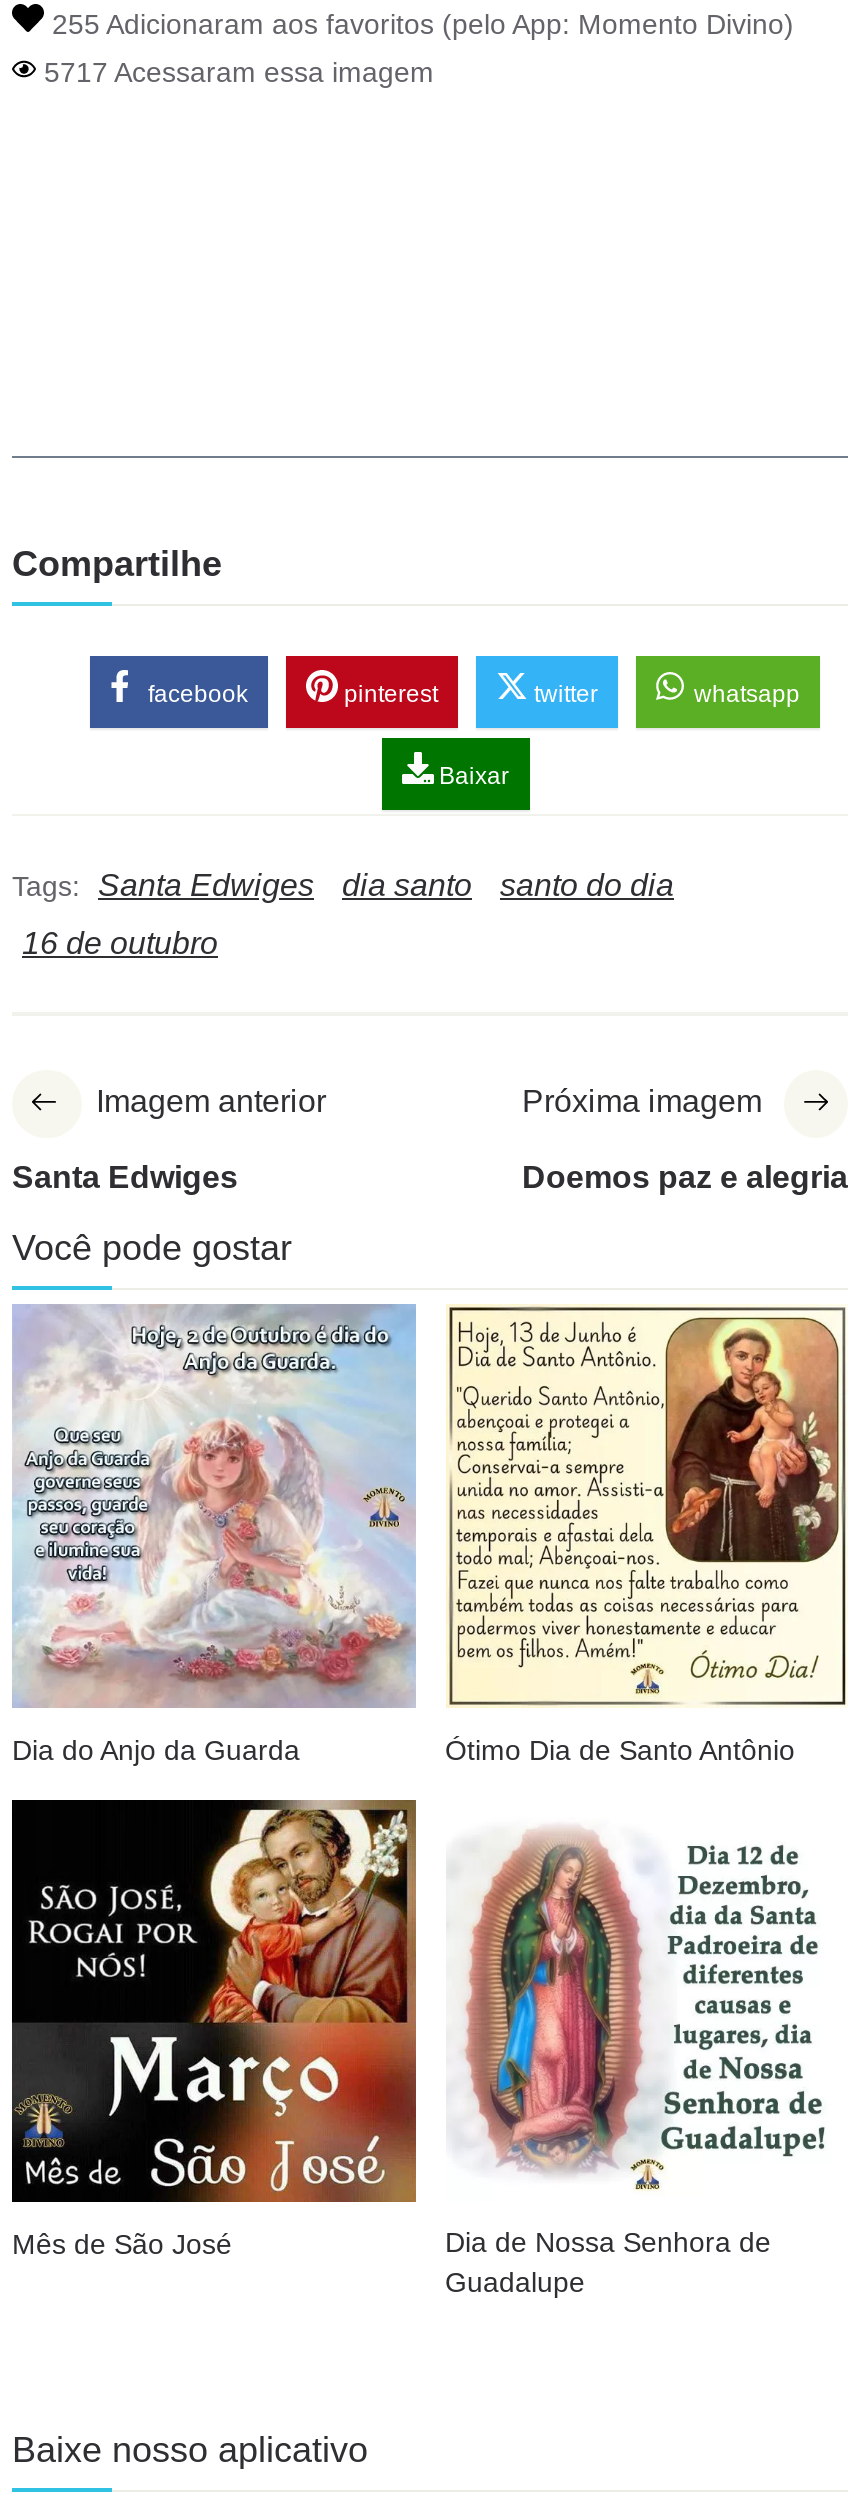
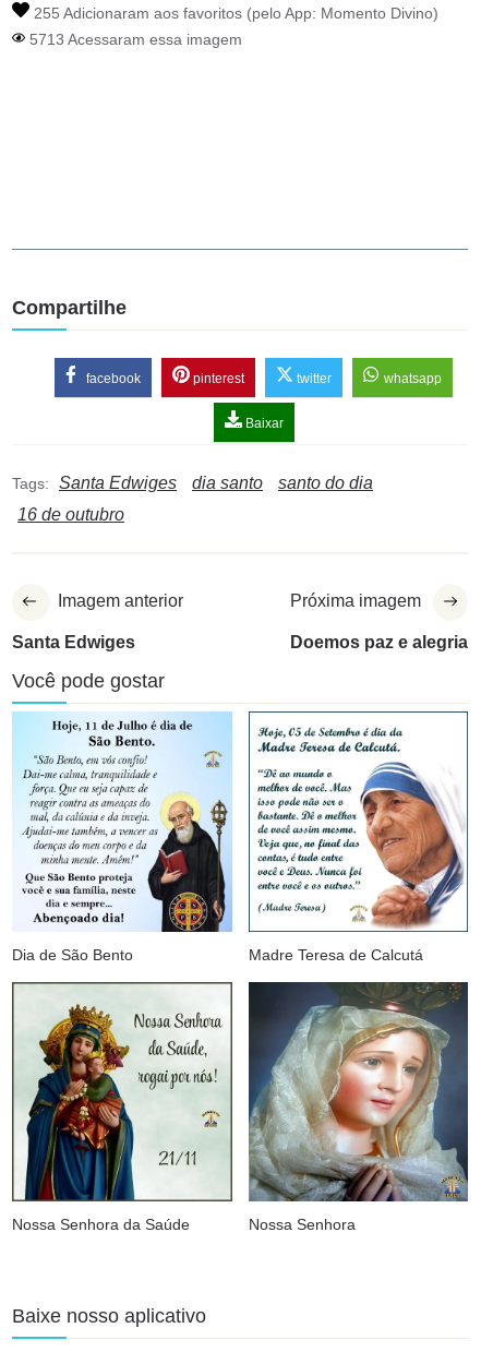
- 5717 Acessaram essa imagem
+ 5713 Acessaram essa imagem

- [image]
- Dia do Anjo da Guarda
- Ótimo Dia de Santo Antônio
+ [image]
+ Dia de São Bento
+ Madre Teresa de Calcutá

- [image]
+ [image]

- [image]
- Mês de São José
- Dia de Nossa Senhora de
- Guadalupe
+ [image]
+ Nossa Senhora da Saúde
+ Nossa Senhora

- [image]
+ [image]
